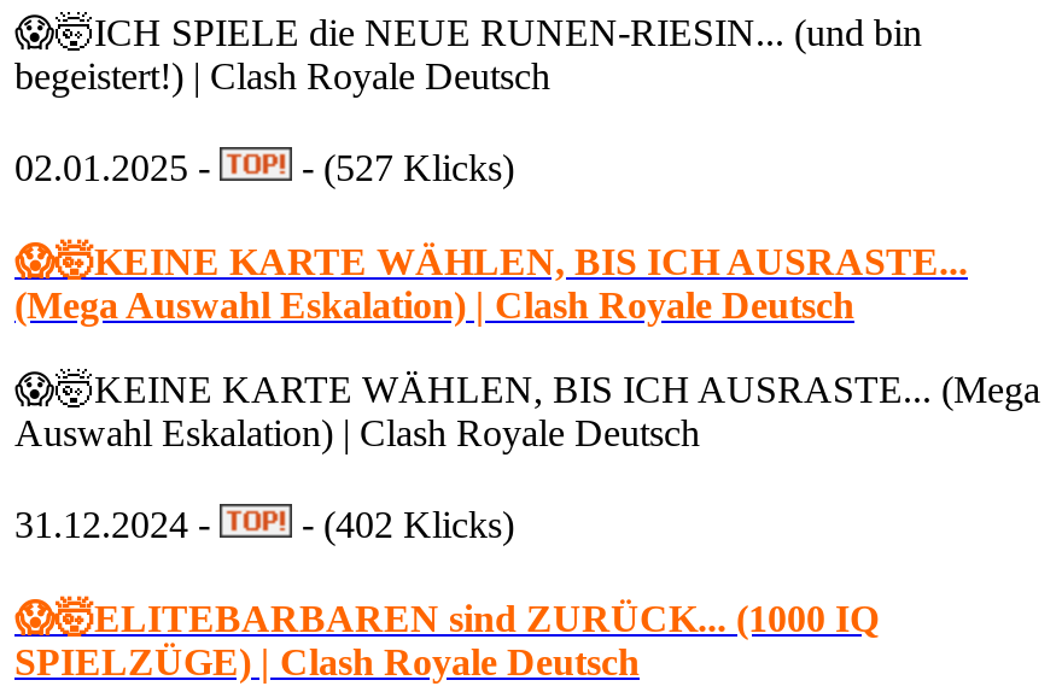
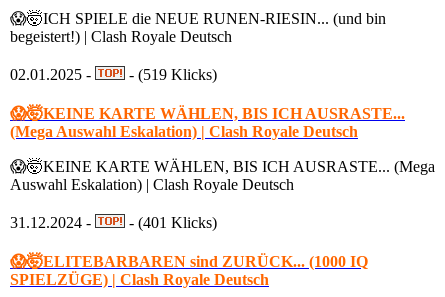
- 02.01.2025 - - (527 Klicks)
+ 02.01.2025 - - (519 Klicks)

- 31.12.2024 - - (402 Klicks)
+ 31.12.2024 - - (401 Klicks)
